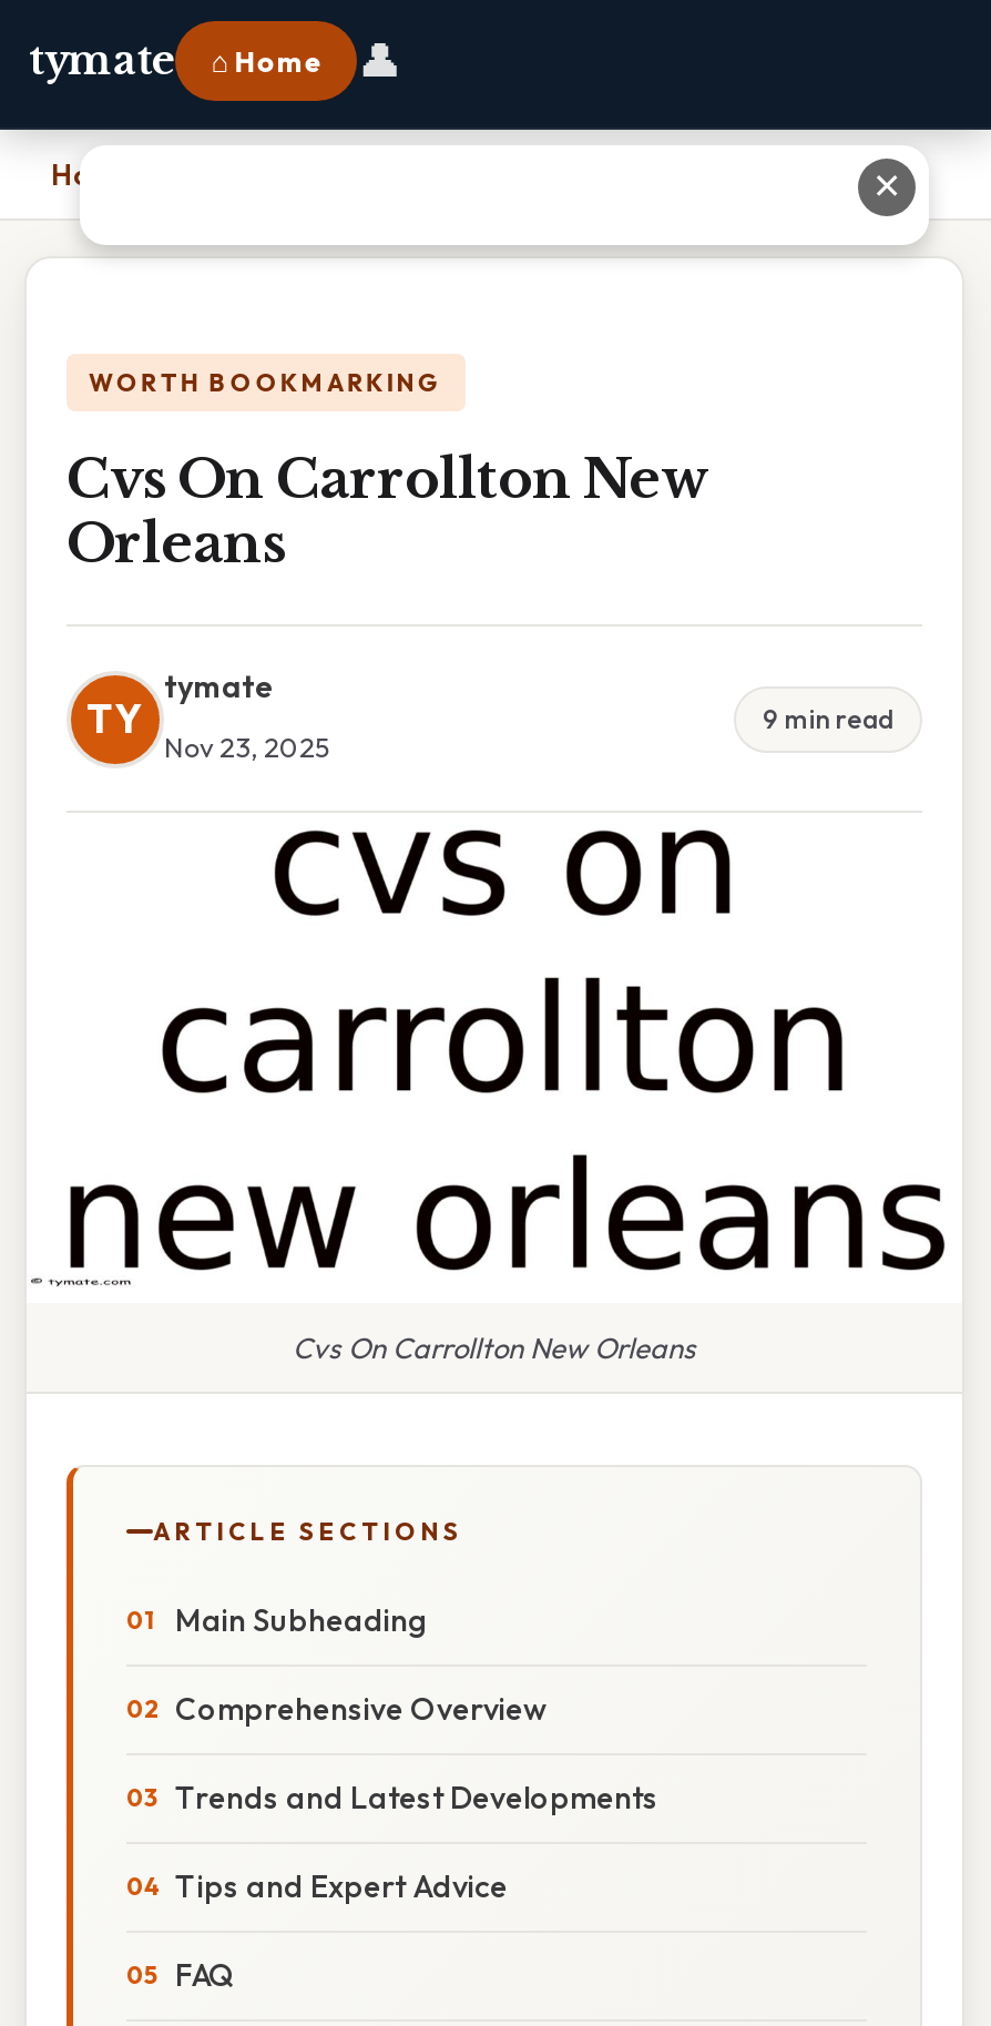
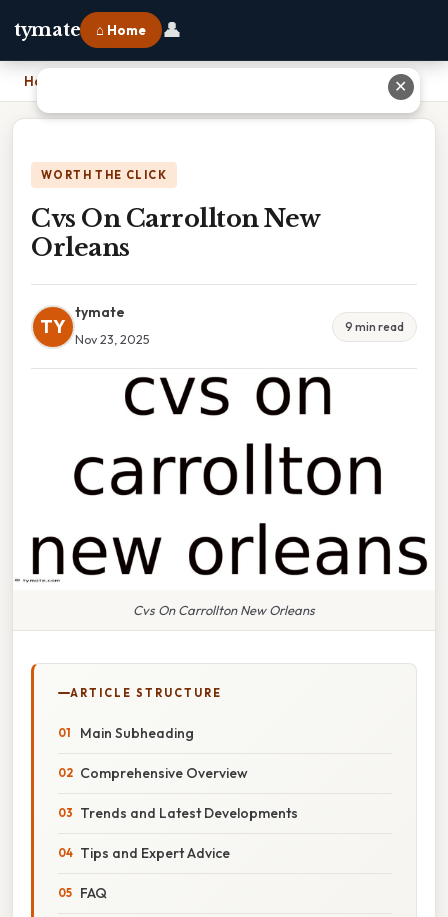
- WORTH BOOKMARKING
+ WORTH THE CLICK

- ARTICLE SECTIONS
+ ARTICLE STRUCTURE
